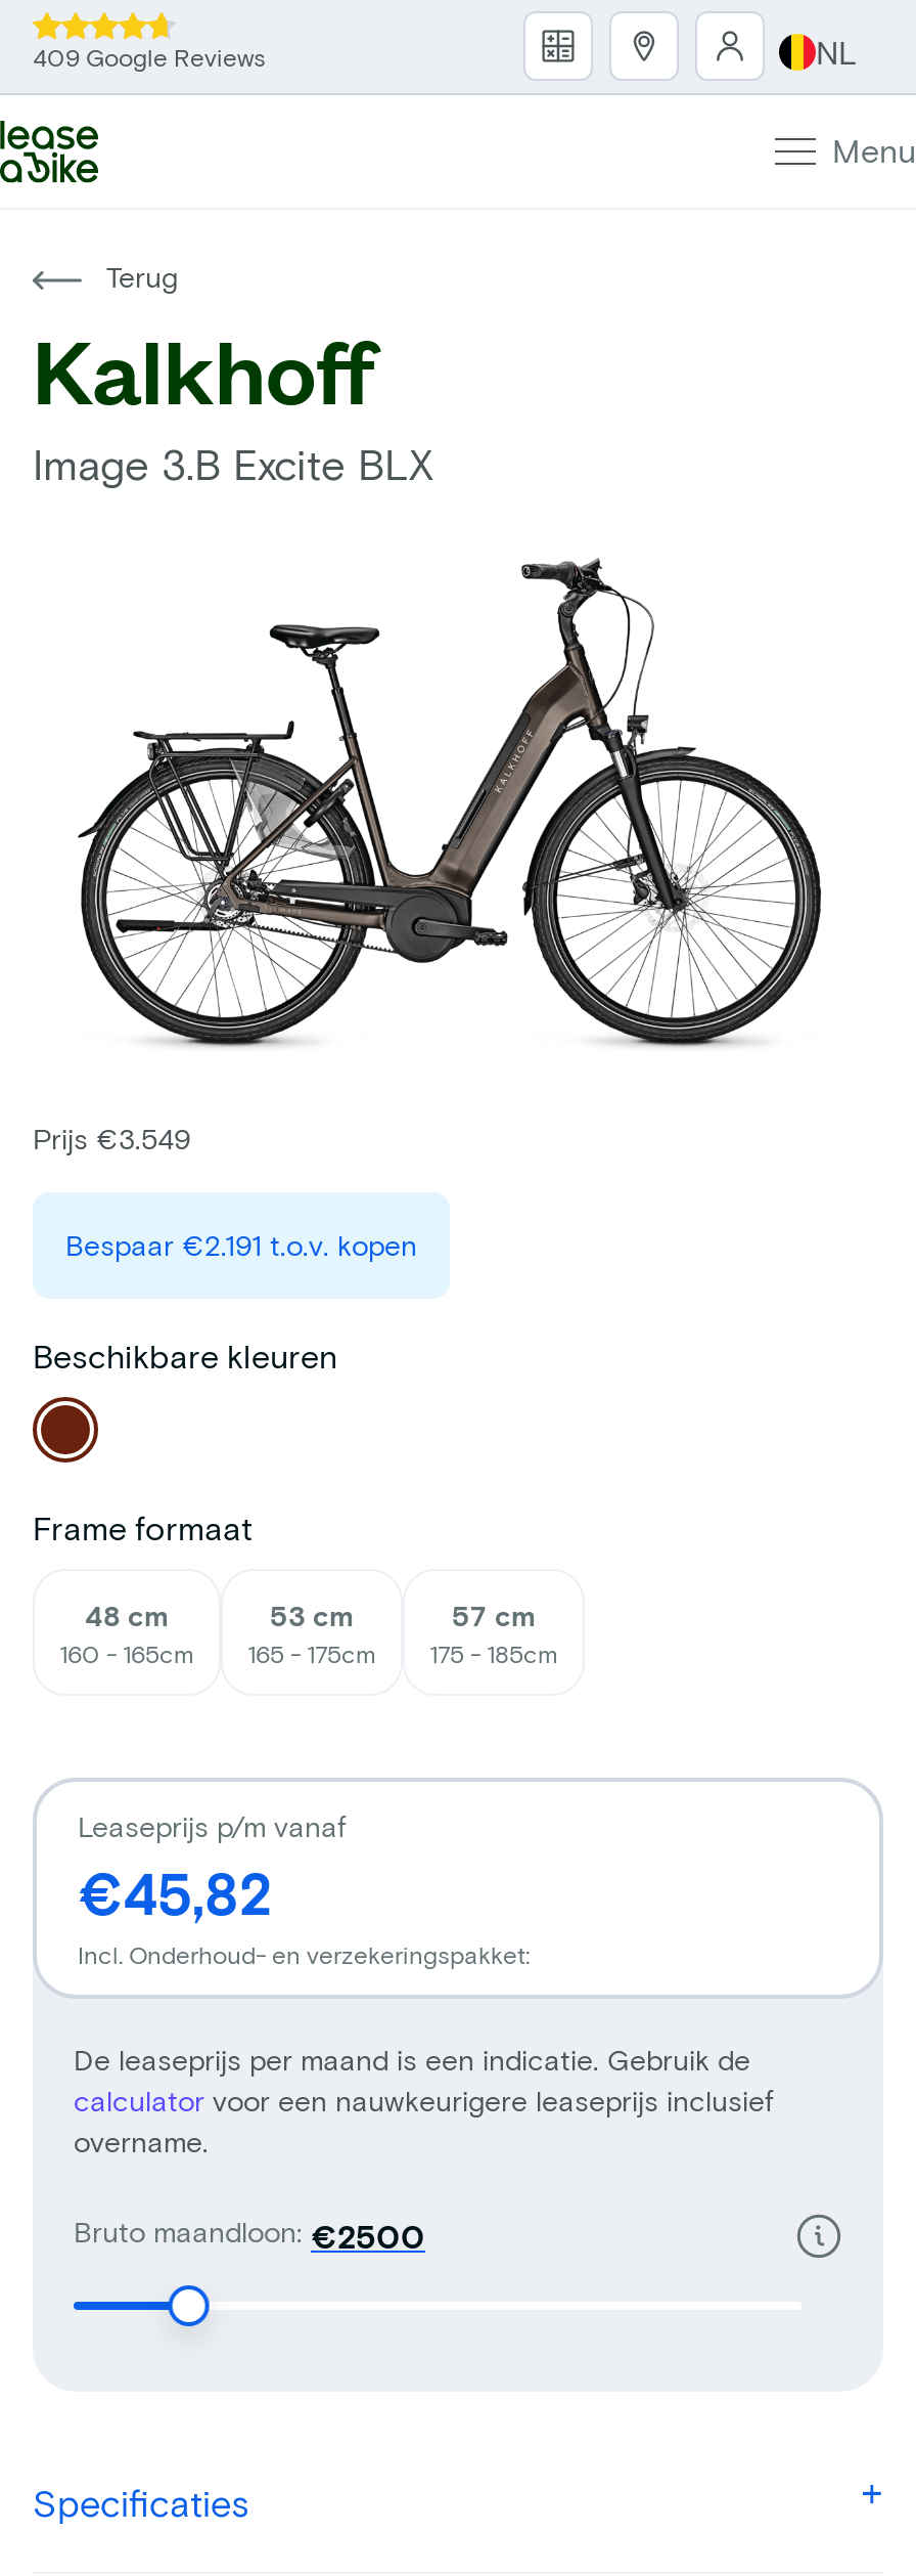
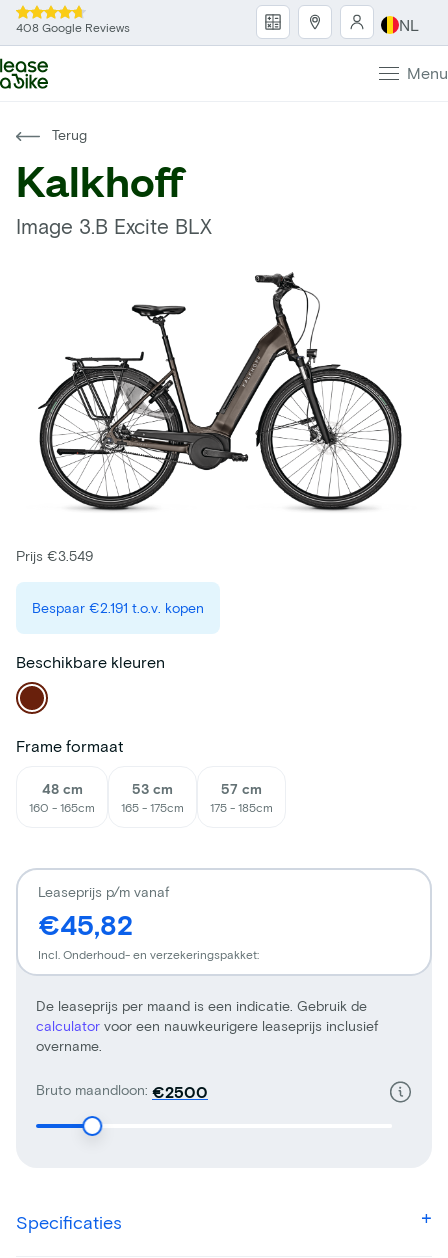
- 409 Google Reviews
+ 408 Google Reviews
